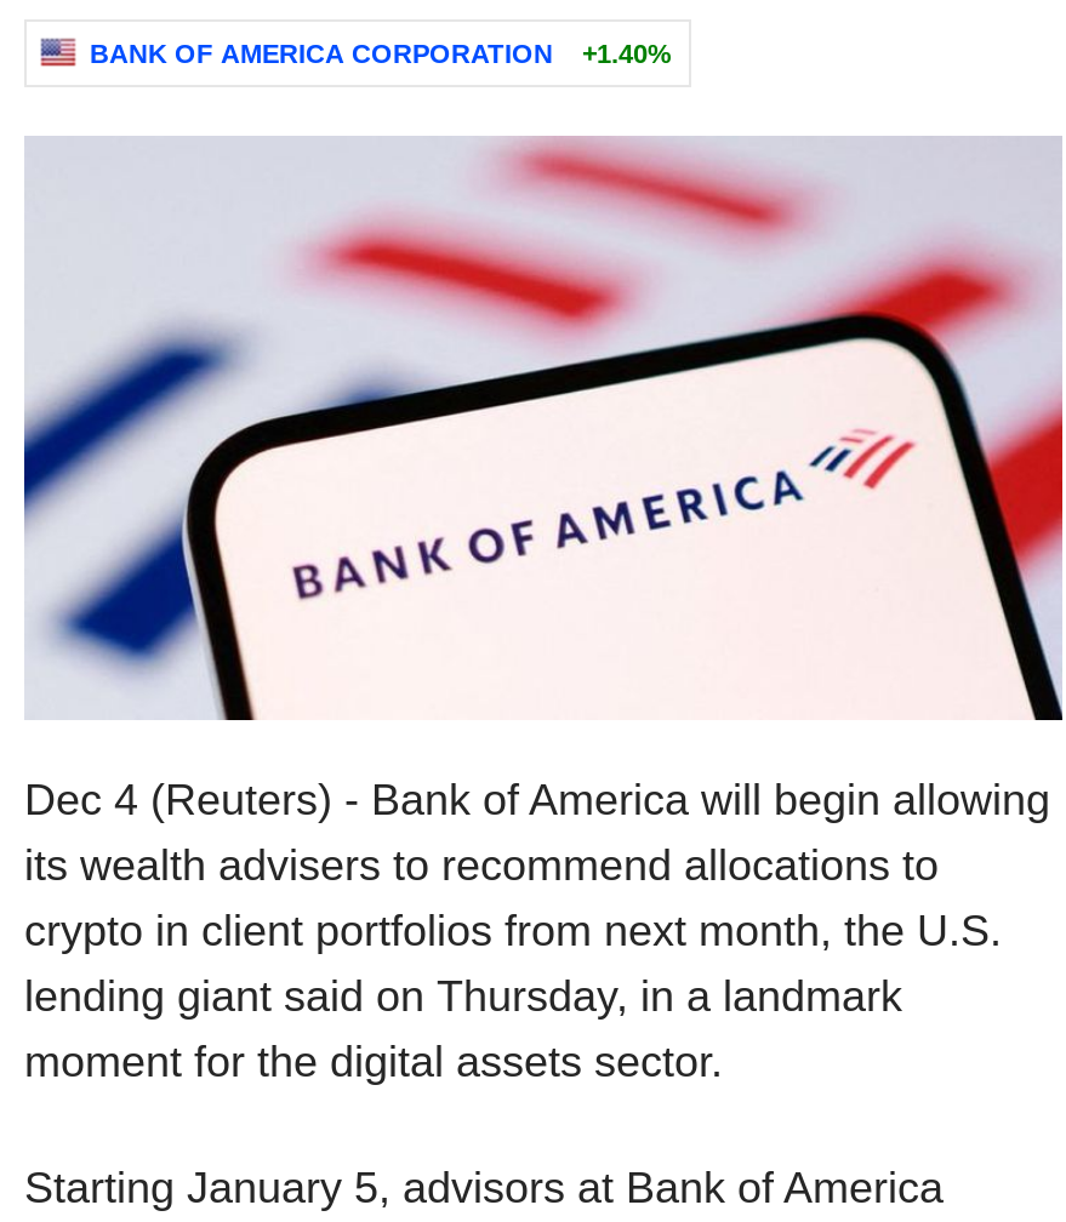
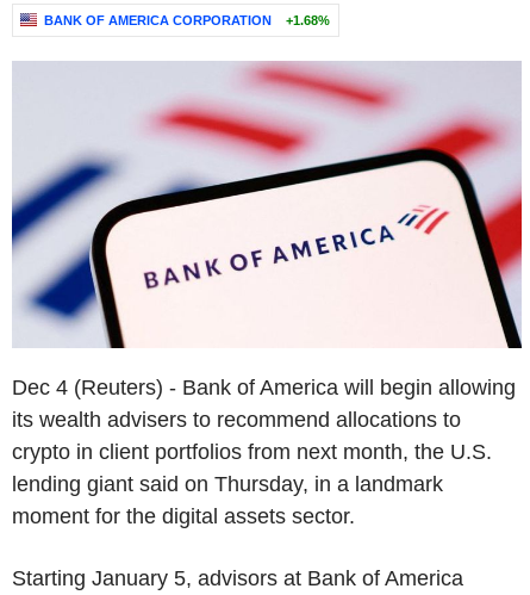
- BANK OF AMERICA CORPORATION +1.40%
+ BANK OF AMERICA CORPORATION +1.68%
